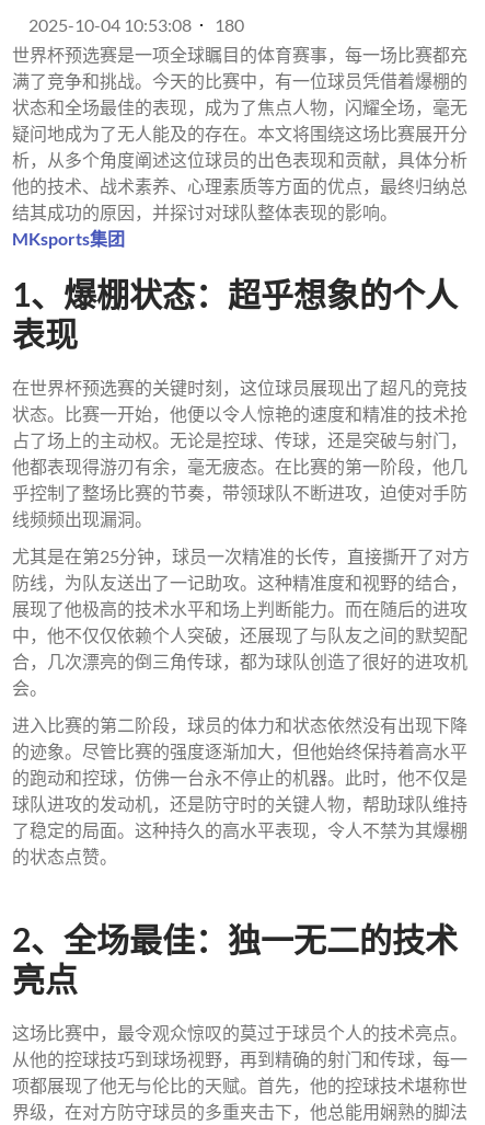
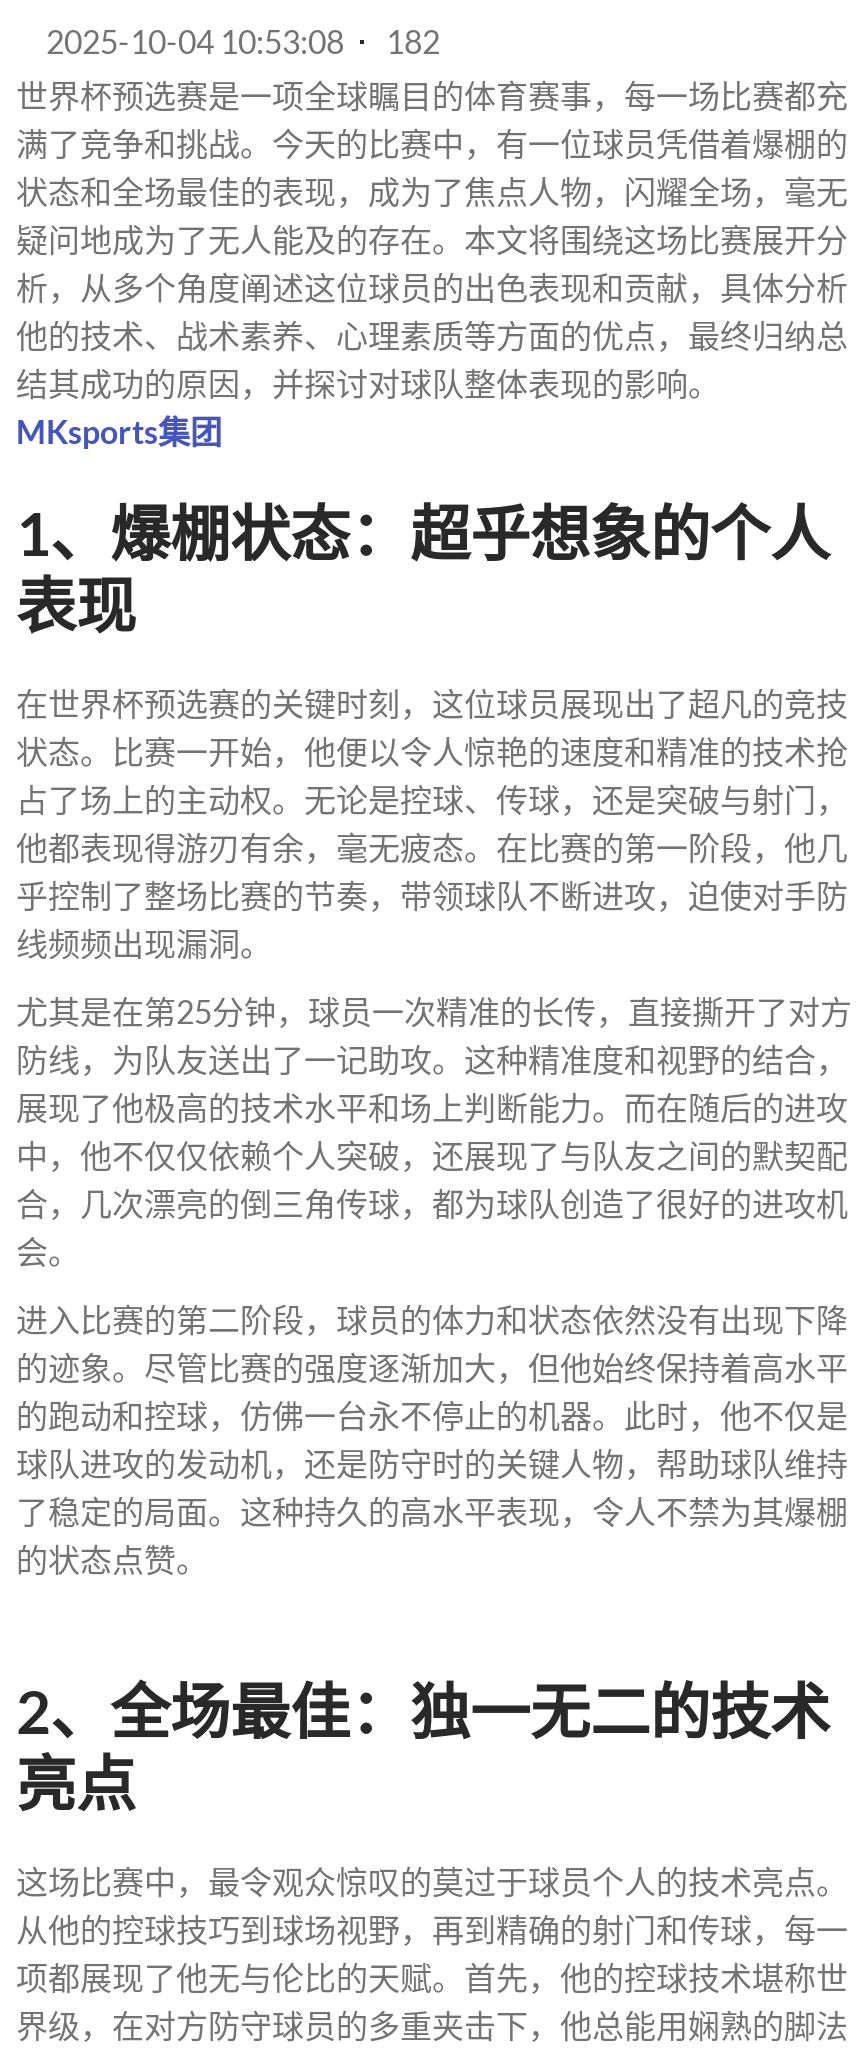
- 2025-10-04 10:53:08 180
+ 2025-10-04 10:53:08 182
